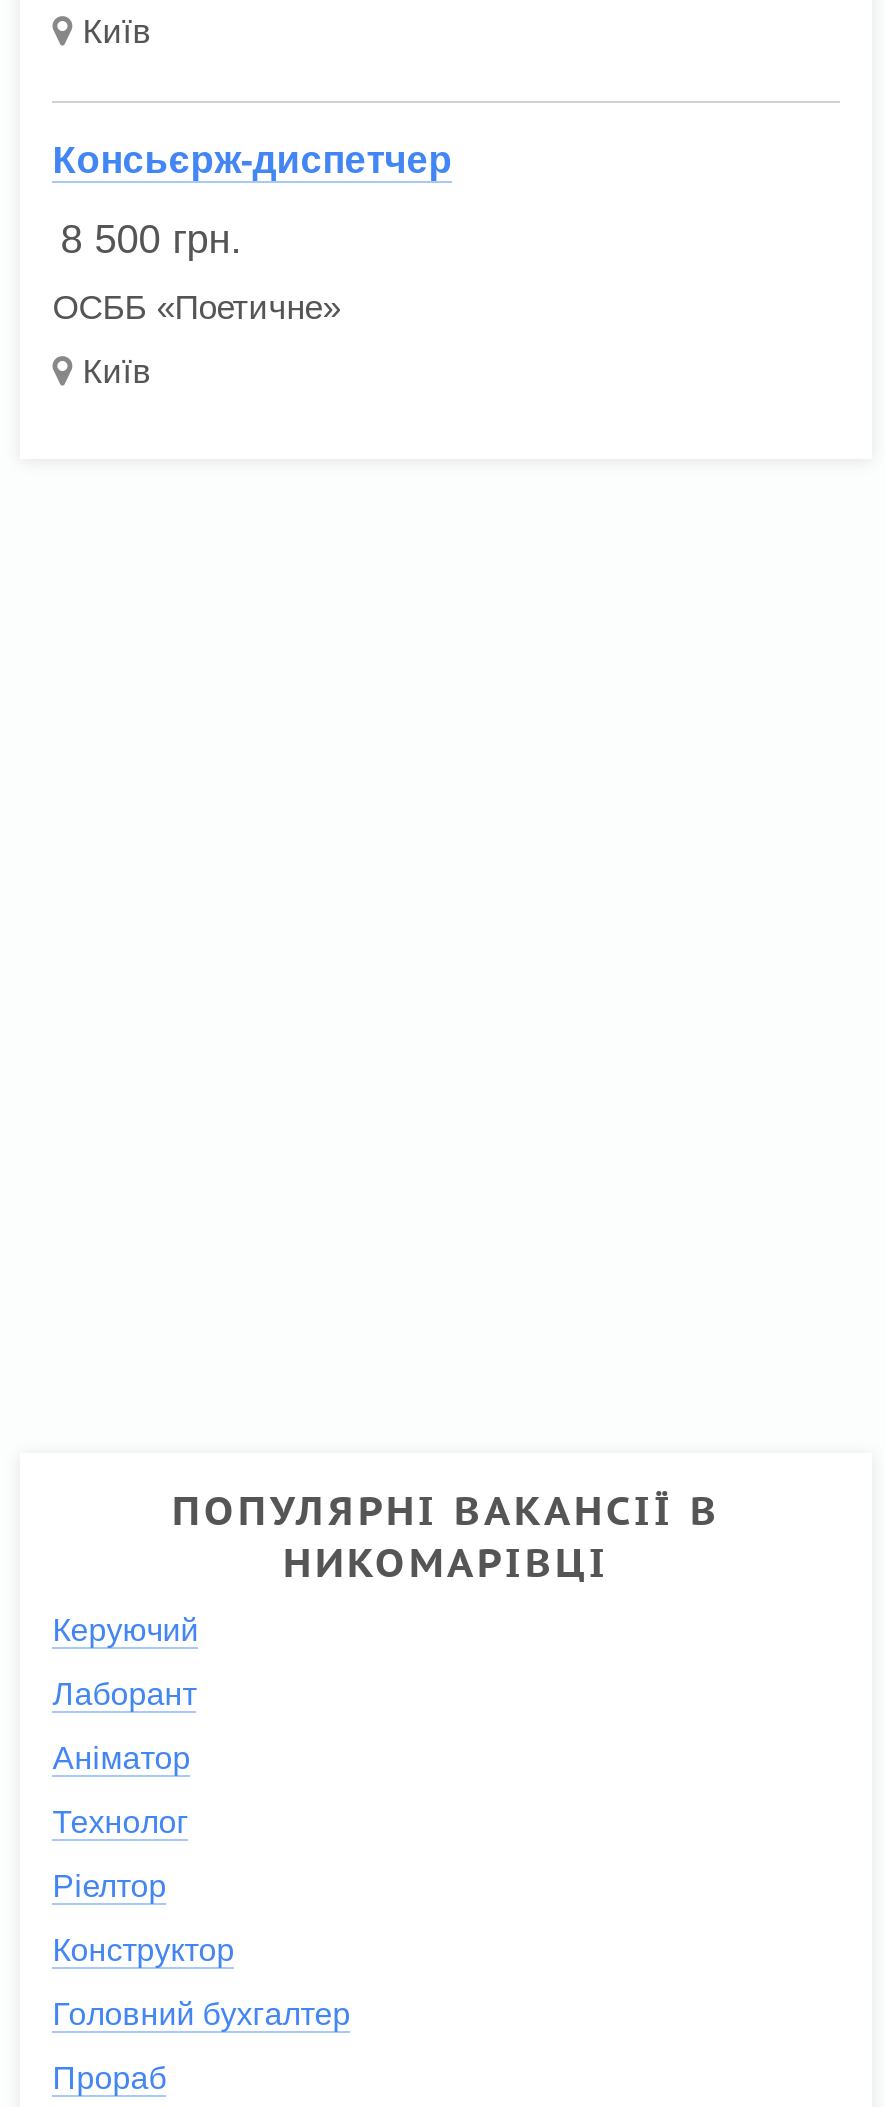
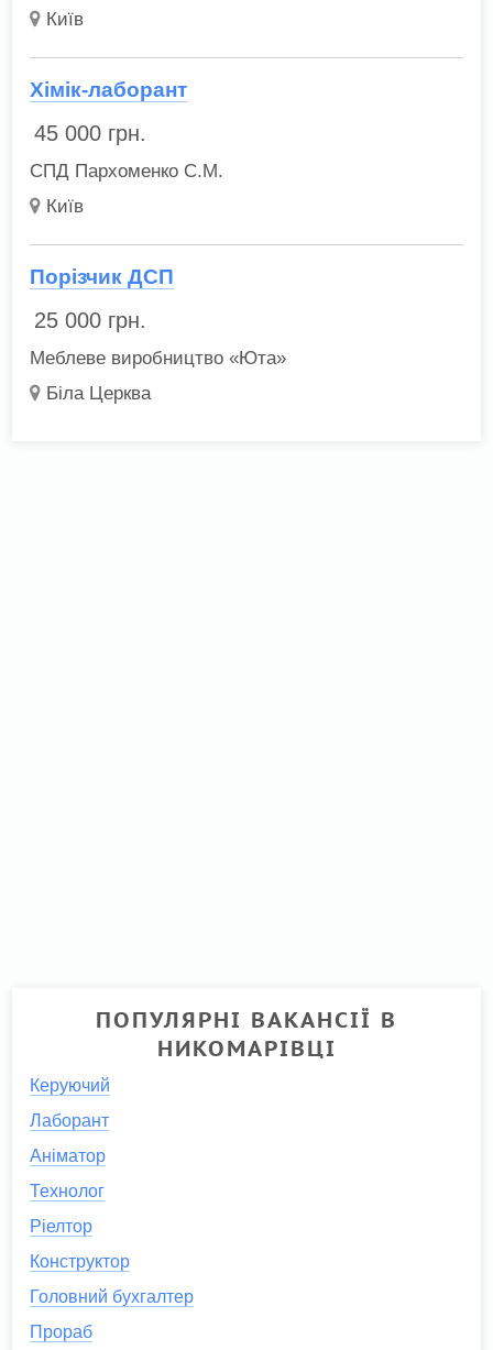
- Консьєрж-диспетчер
+ Хімік-лаборант

- 8 500 грн.
+ 45 000 грн.

- ОСББ «Поетичне»
+ СПД Пархоменко С.М.

+ Порізчик ДСП
+ 25 000 грн.
+ Меблеве виробництво «Юта»
+ Біла Церква
